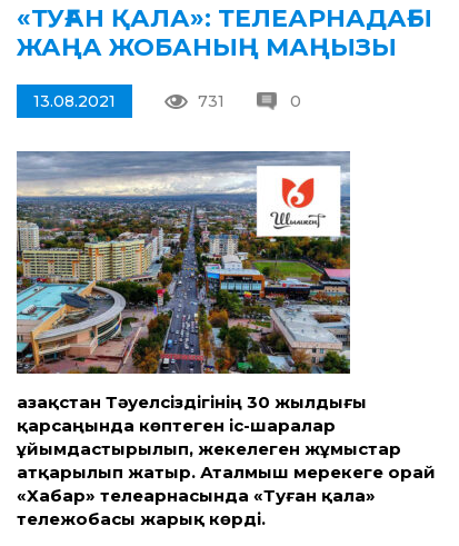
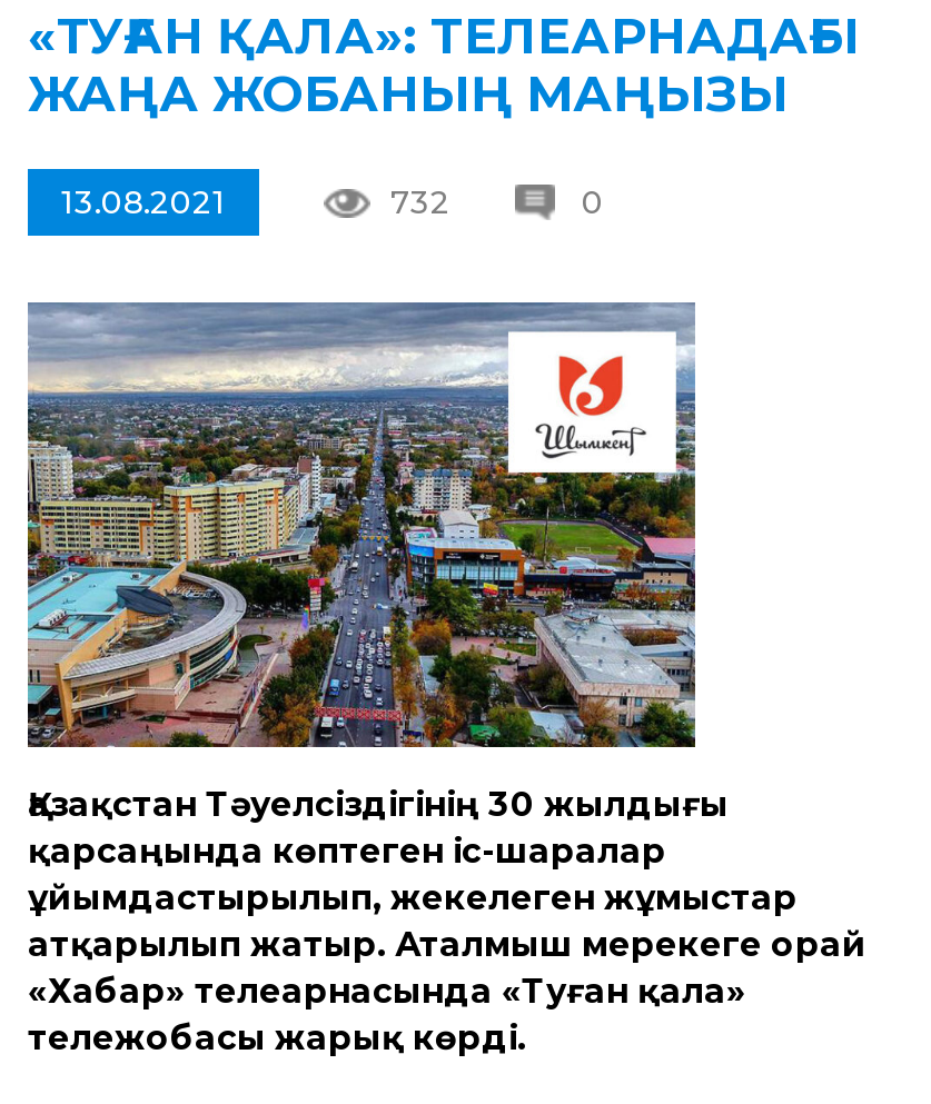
- 731
+ 732
